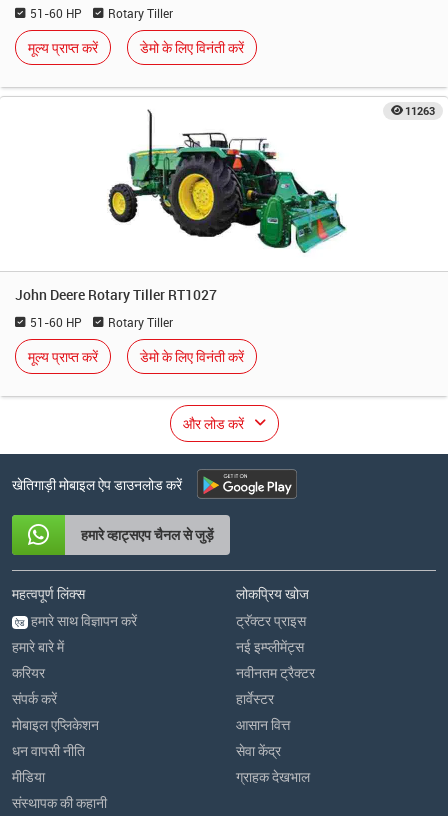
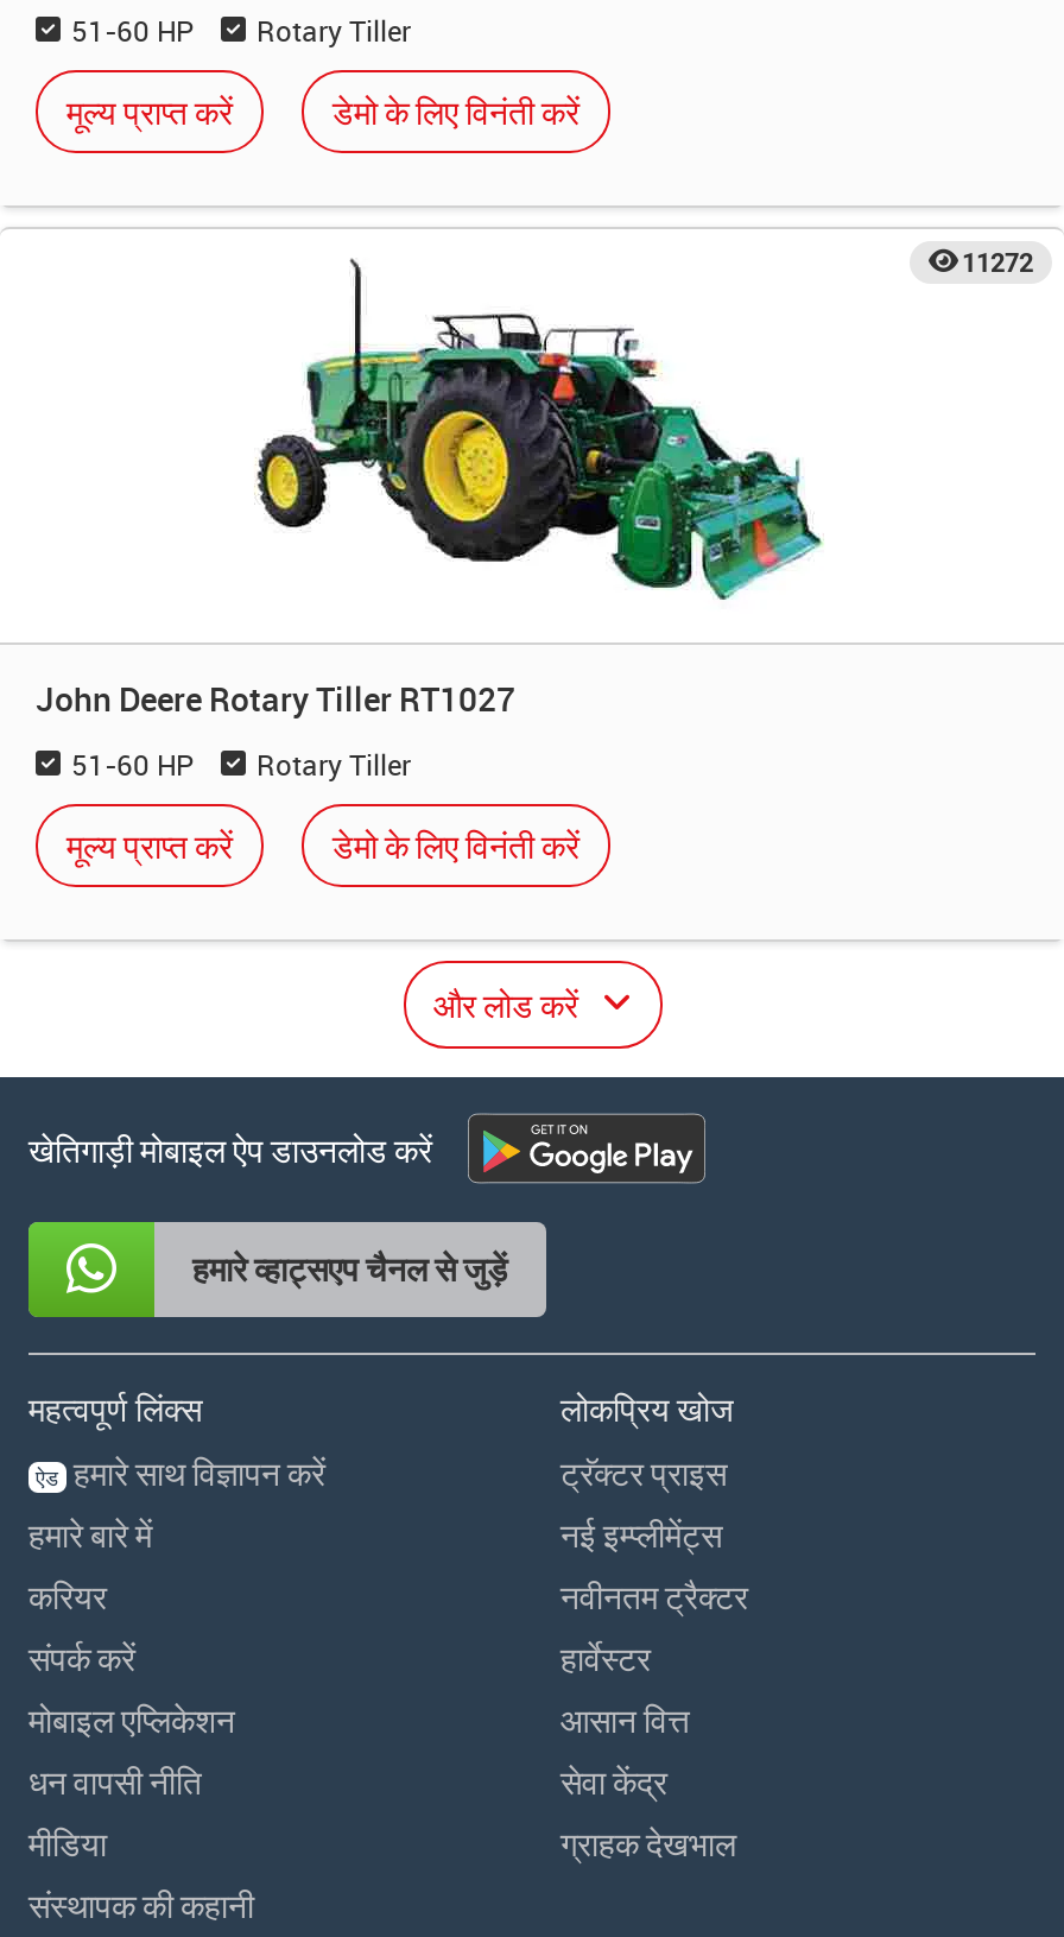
- 11263
+ 11272
